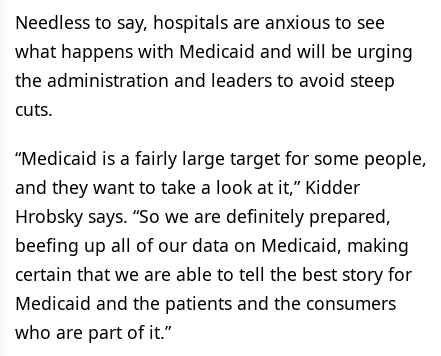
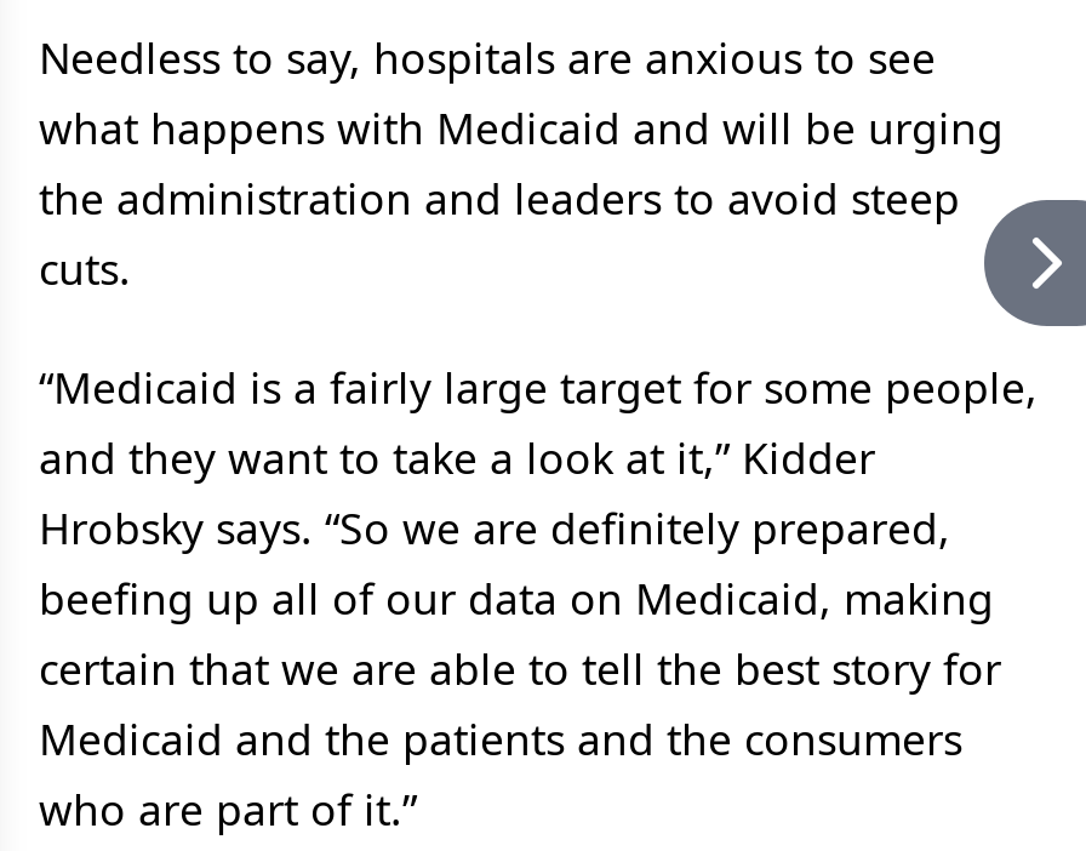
+ [image]
